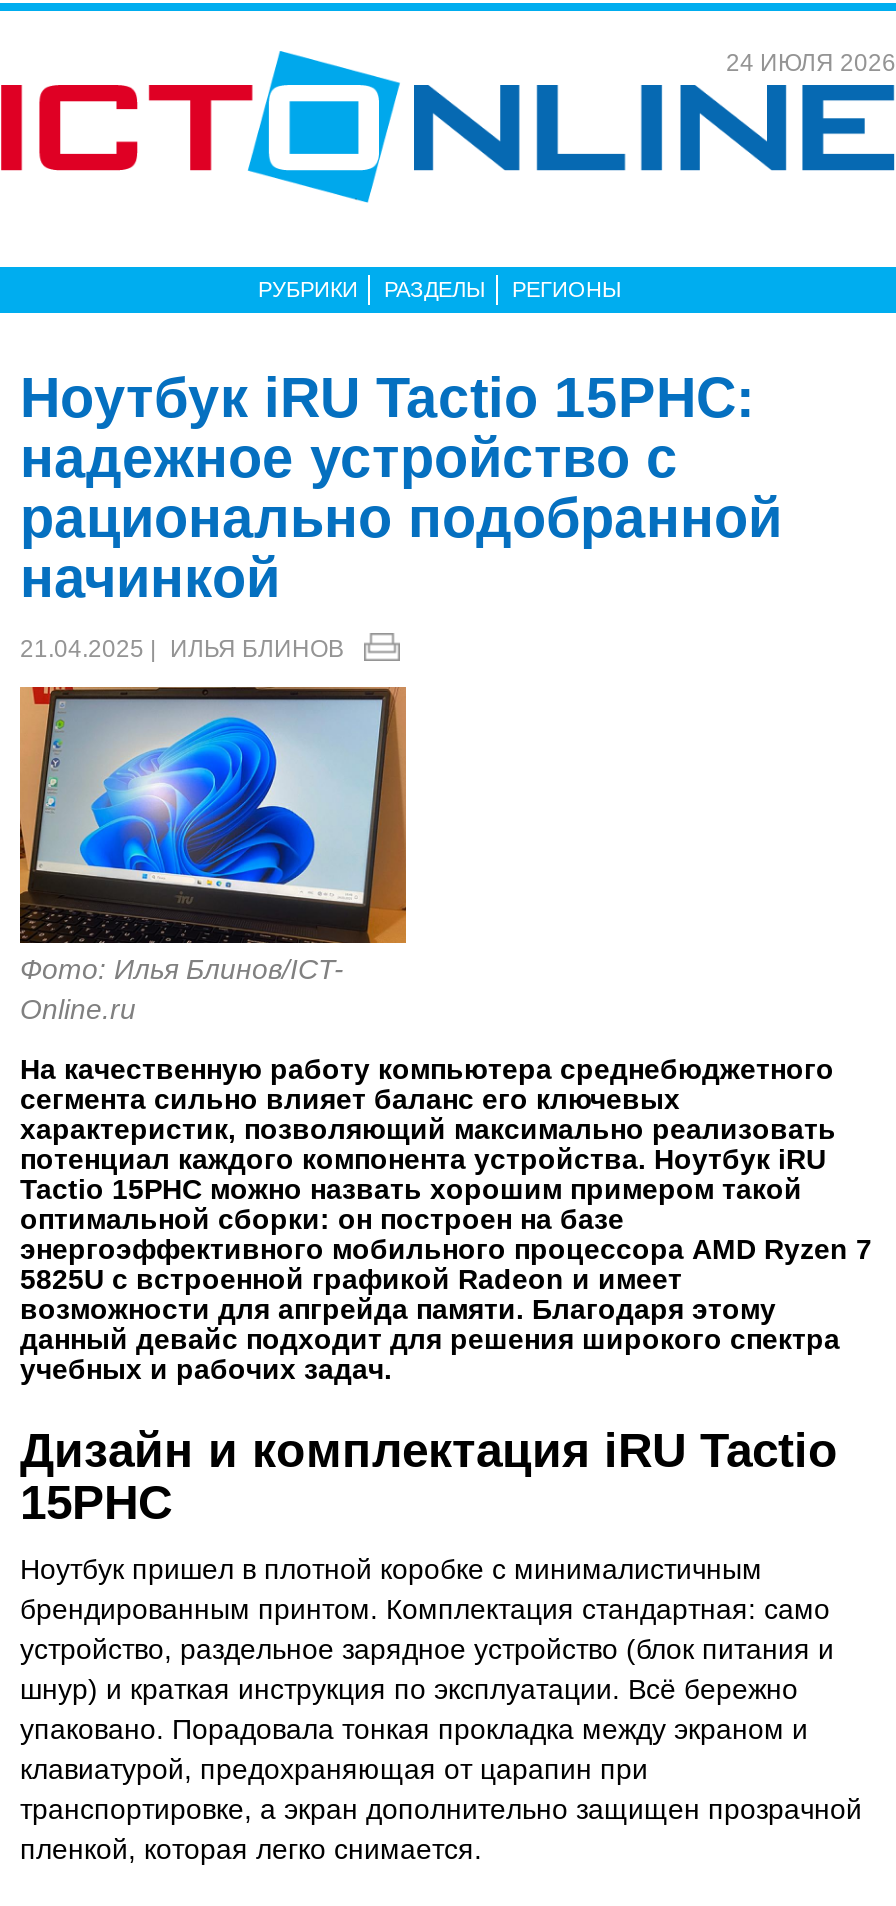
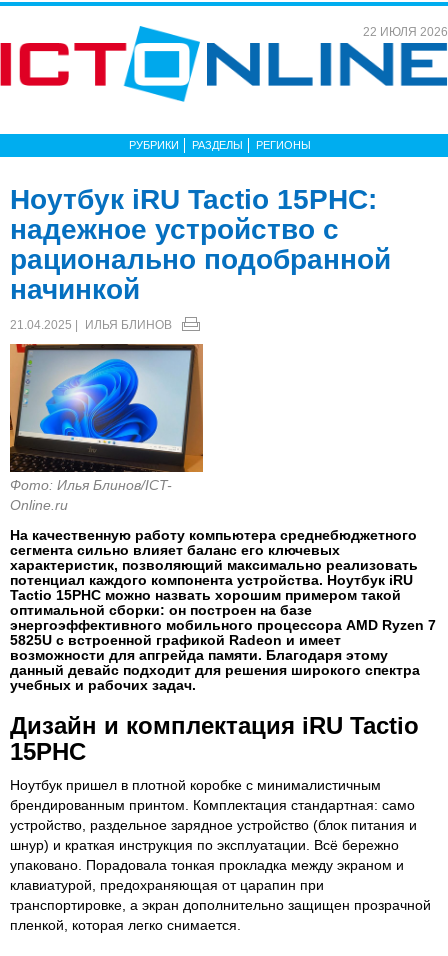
- 24 ИЮЛЯ 2026
+ 22 ИЮЛЯ 2026
